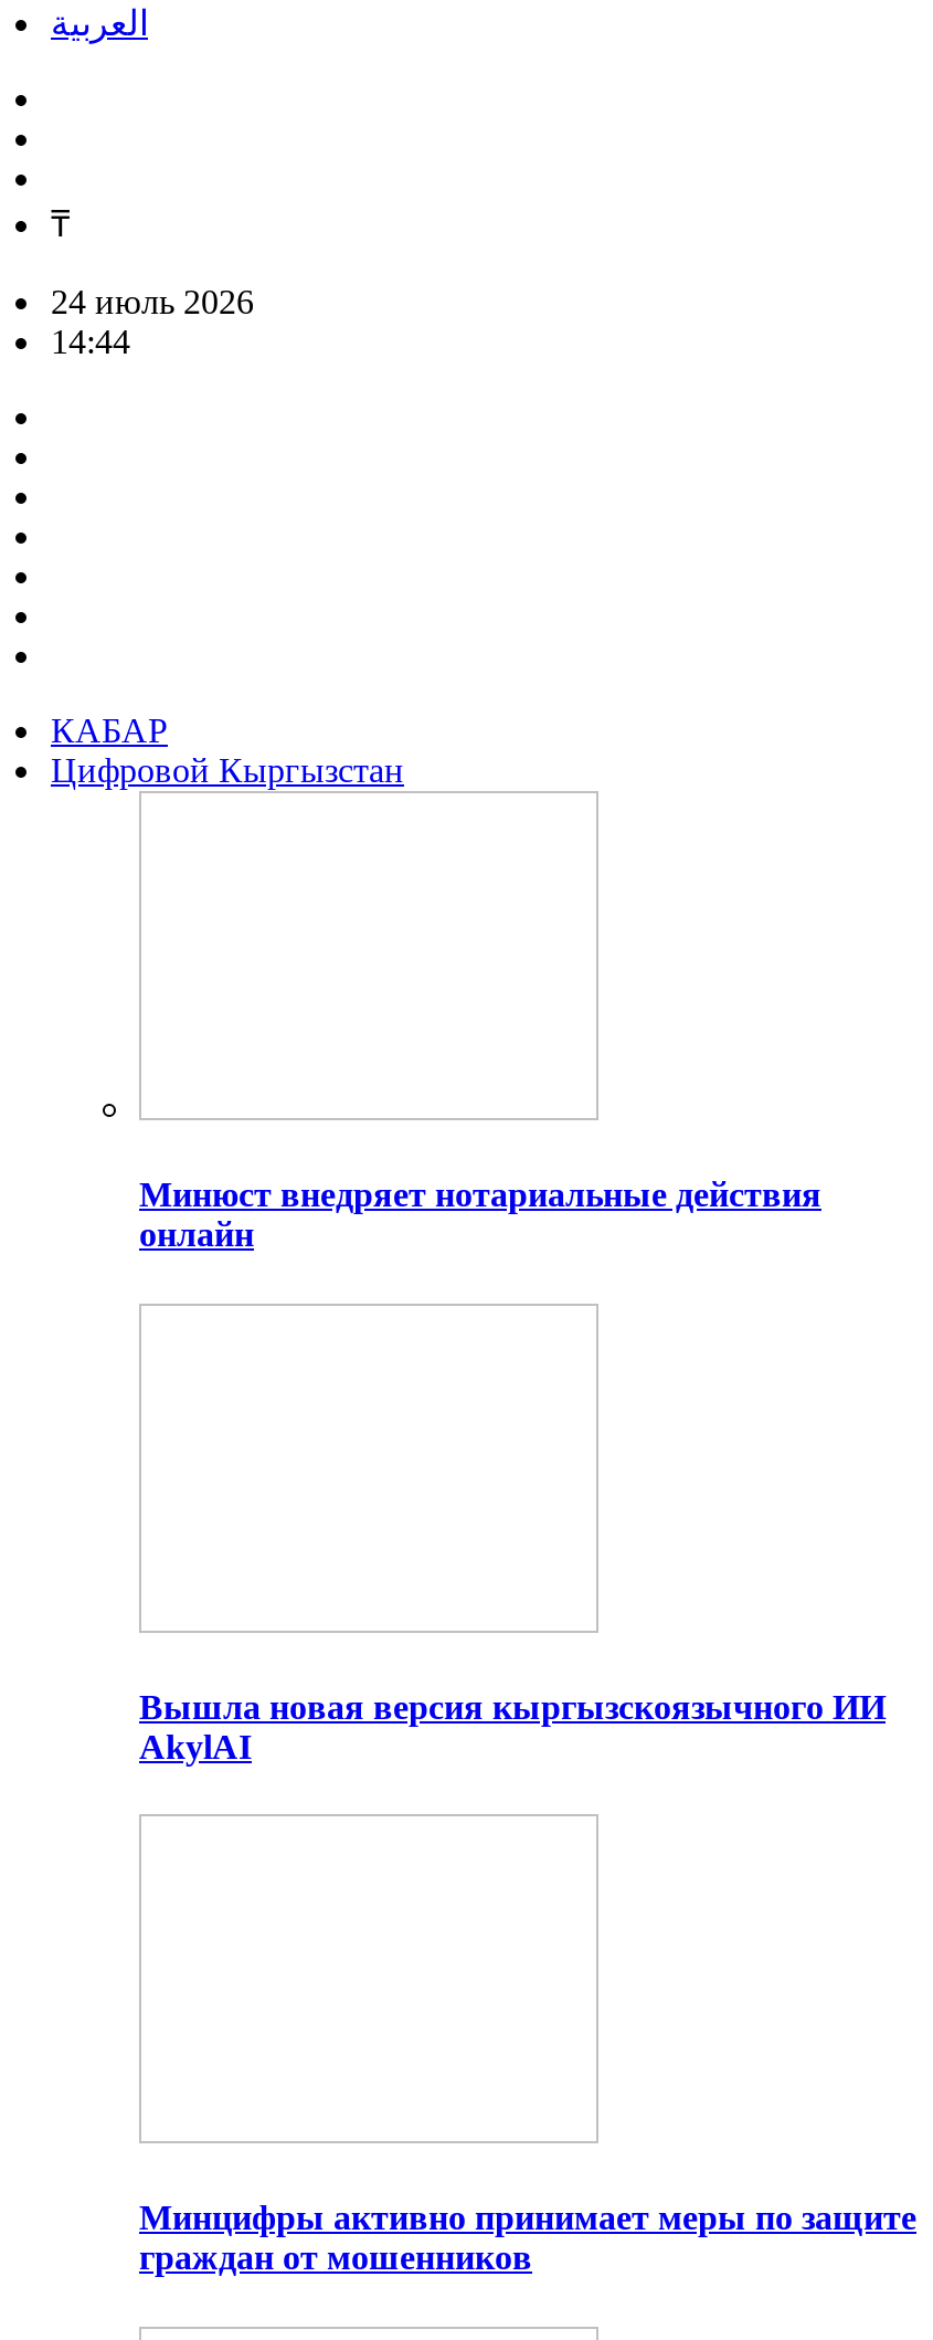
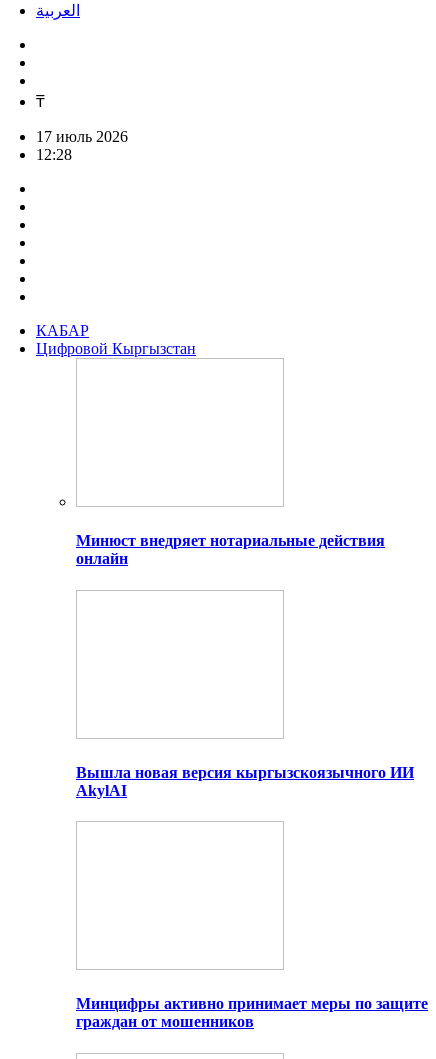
- 24 июль 2026
+ 17 июль 2026

- 14:44
+ 12:28
